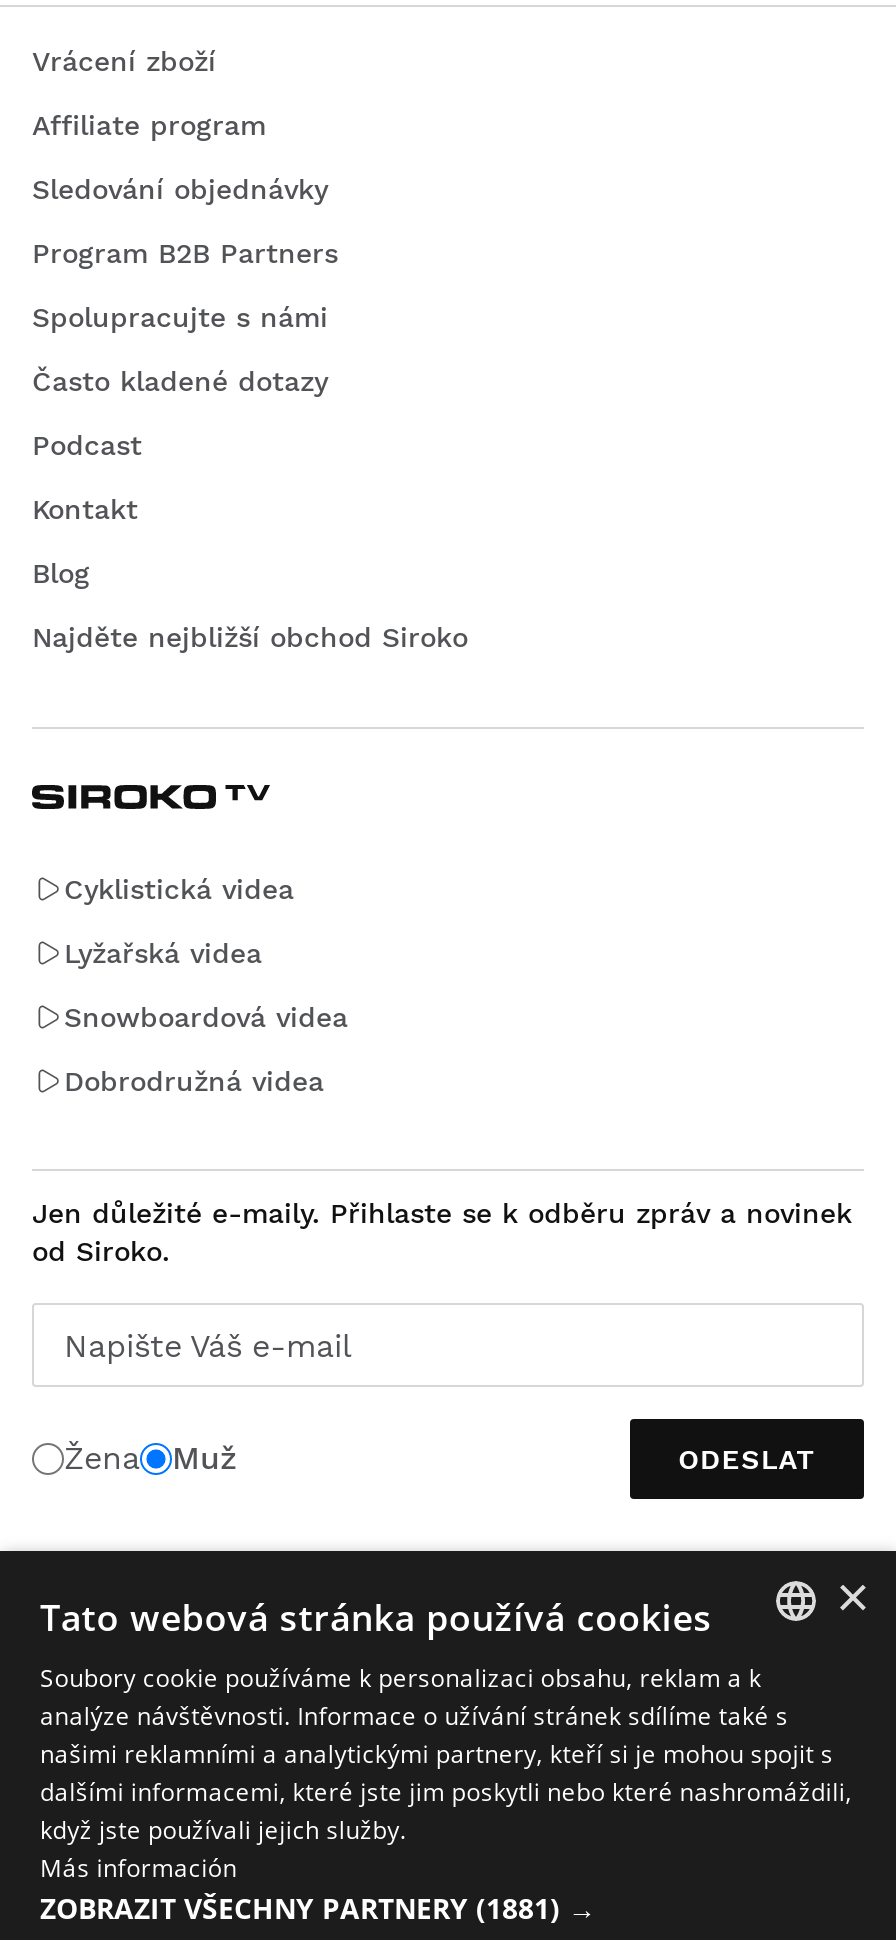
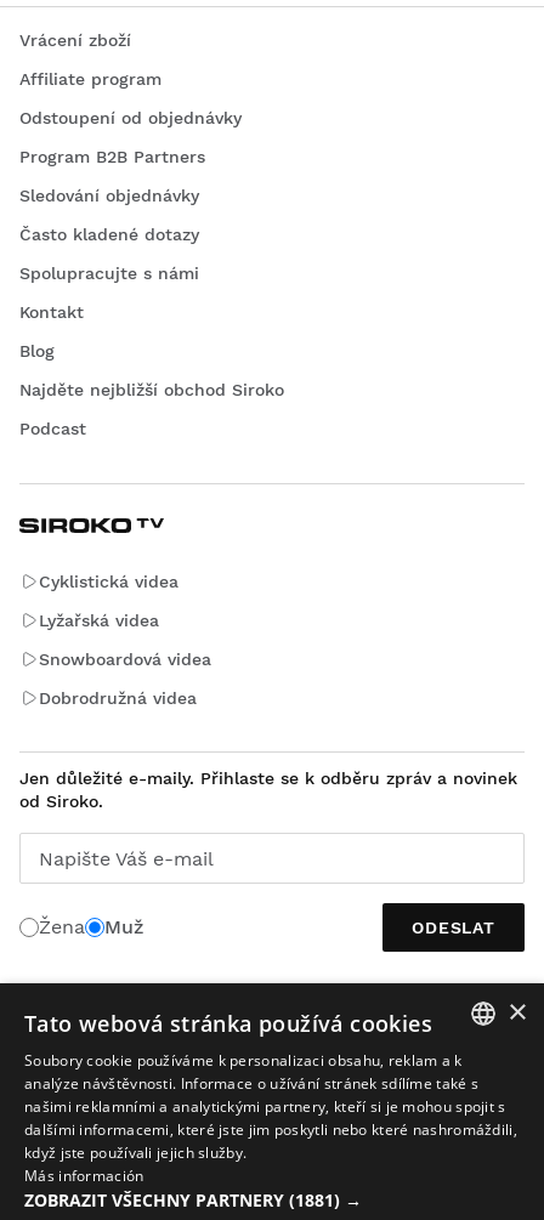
+ Odstoupení od objednávky

moved down: Sledování objednávky

moved down: Spolupracujte s námi

moved down: Podcast
